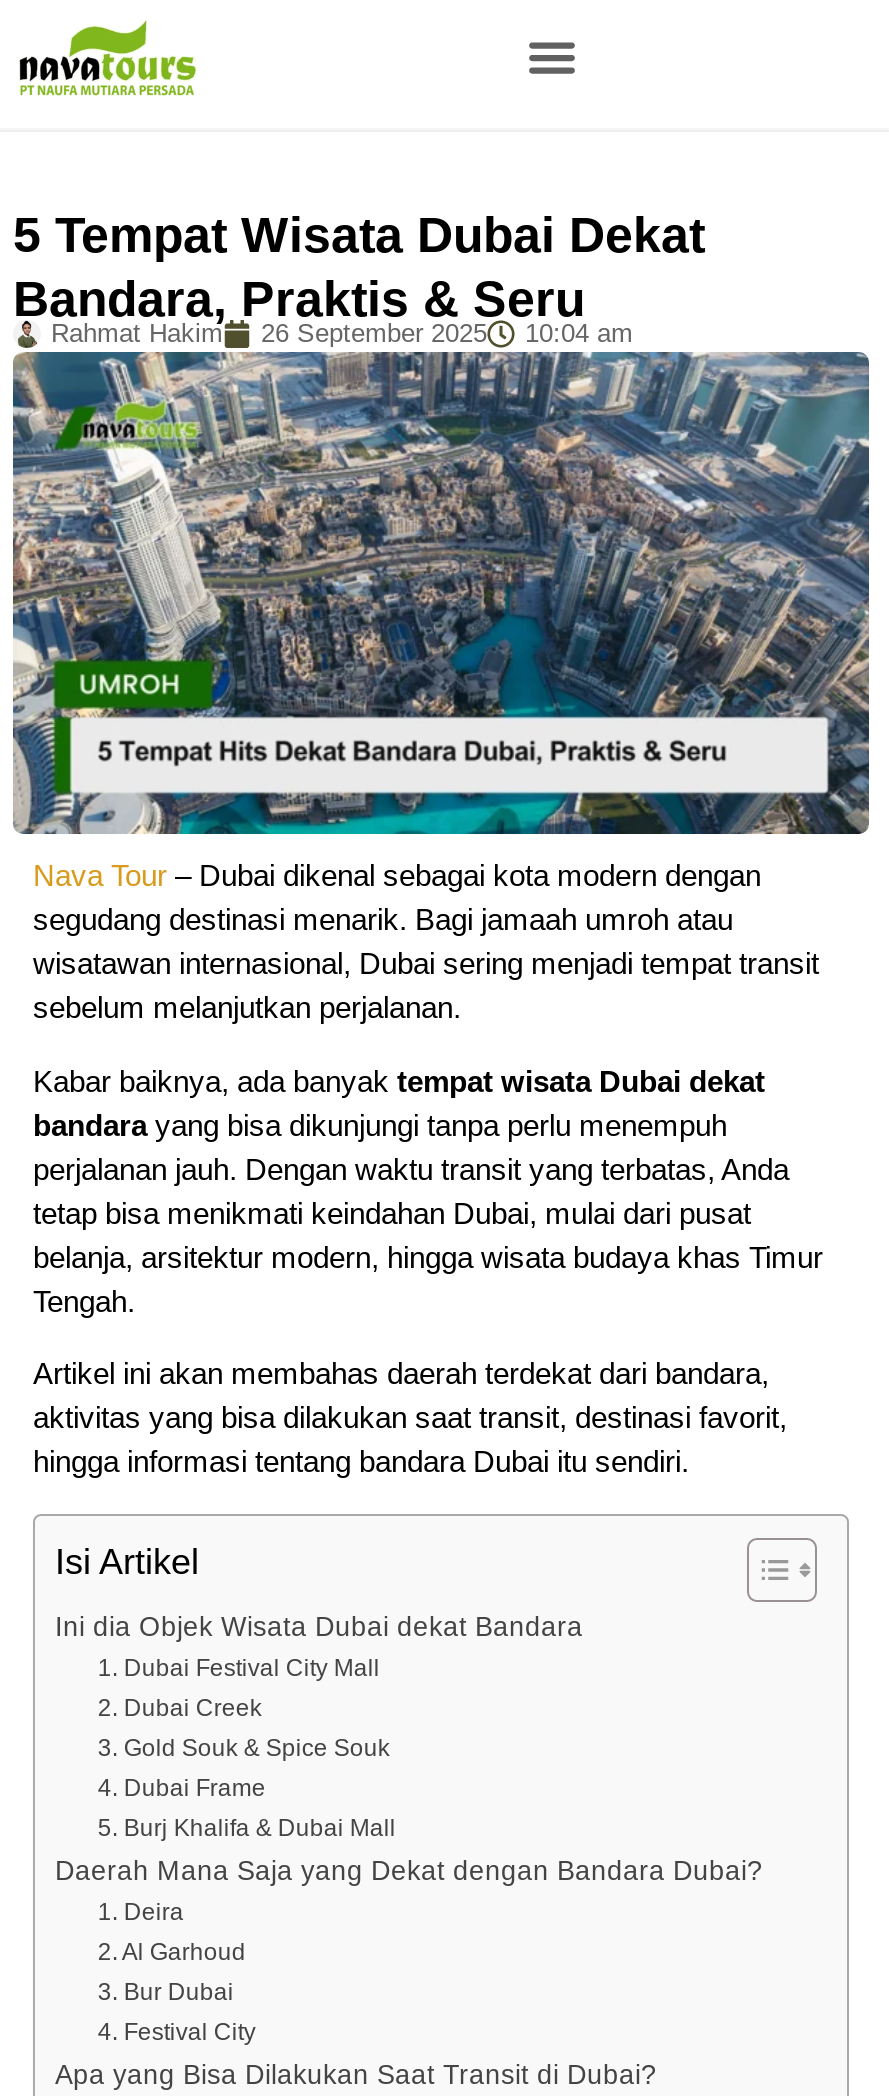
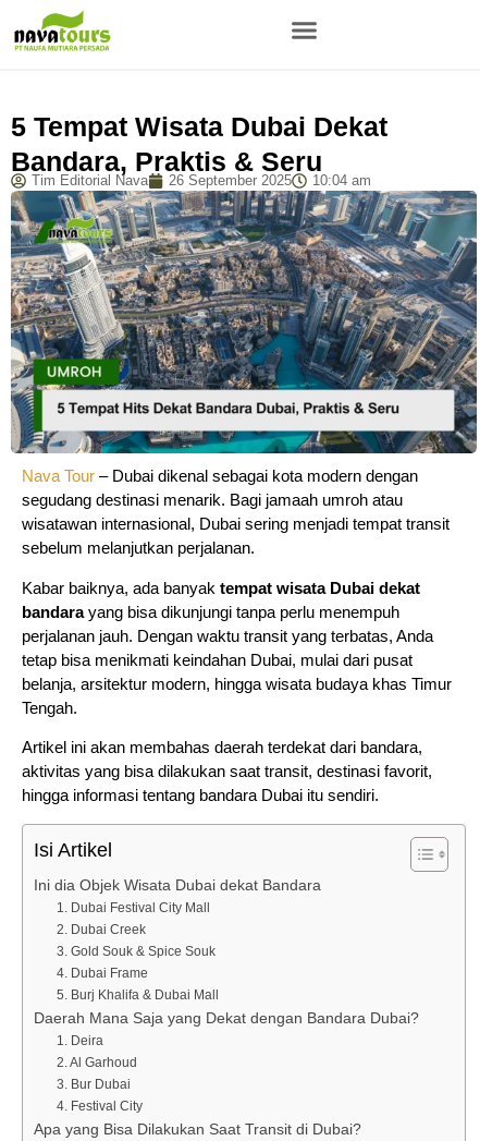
- Rahmat Hakim
+ Tim Editorial Nava
